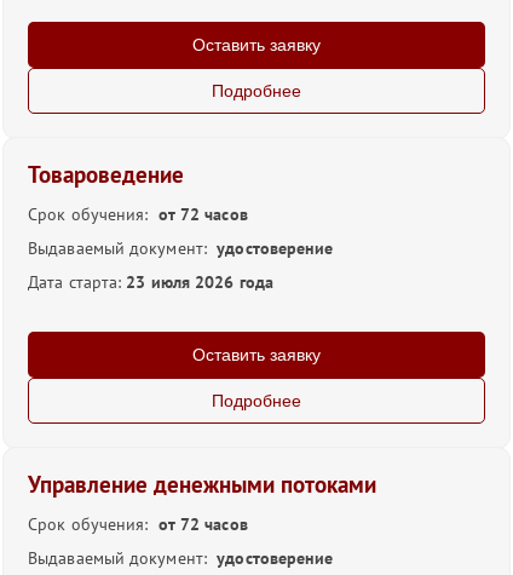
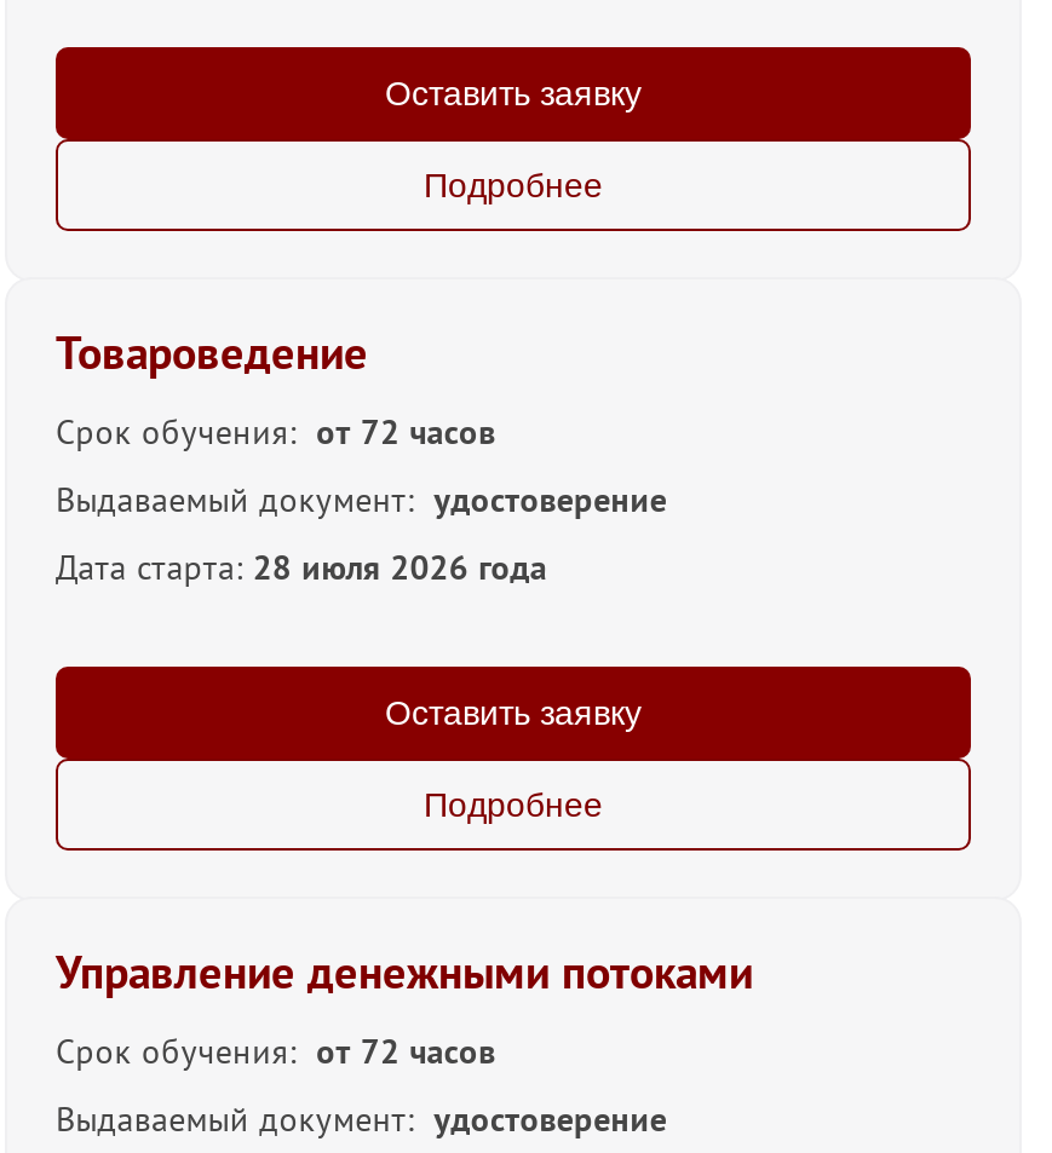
- Дата старта: 23 июля 2026 года
+ Дата старта: 28 июля 2026 года
